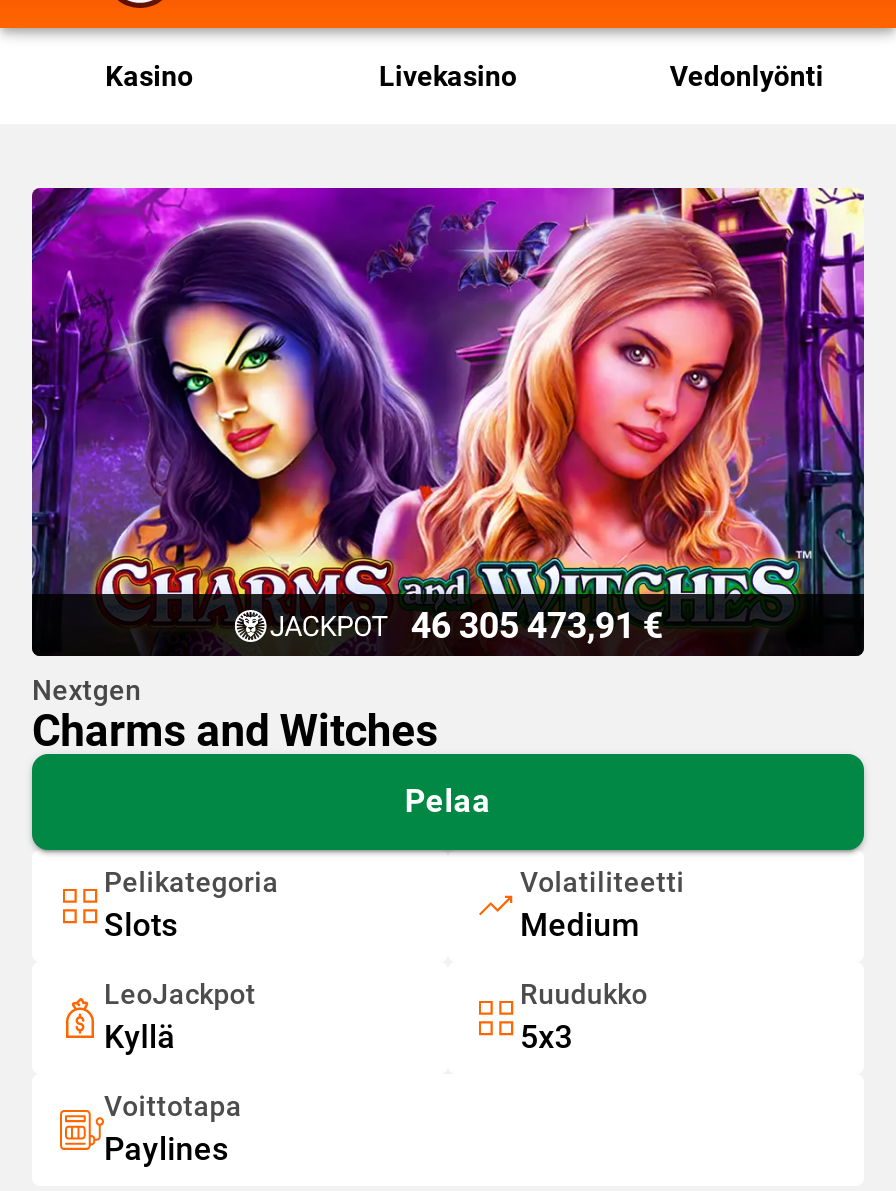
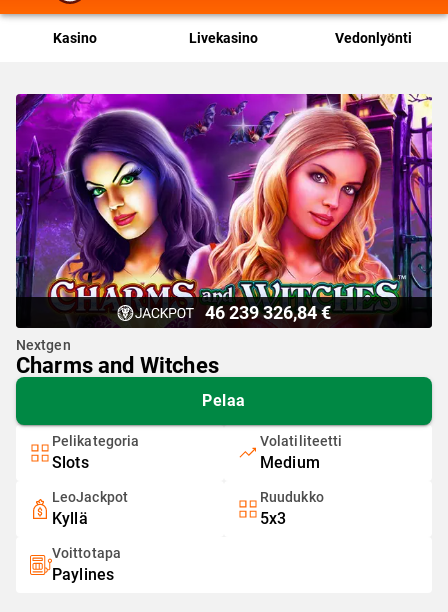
- 46 305 473,91 €
+ 46 239 326,84 €
